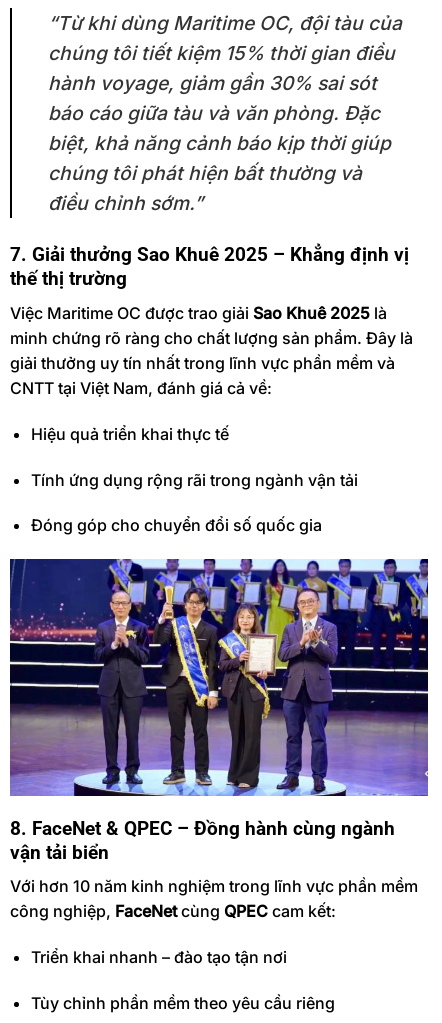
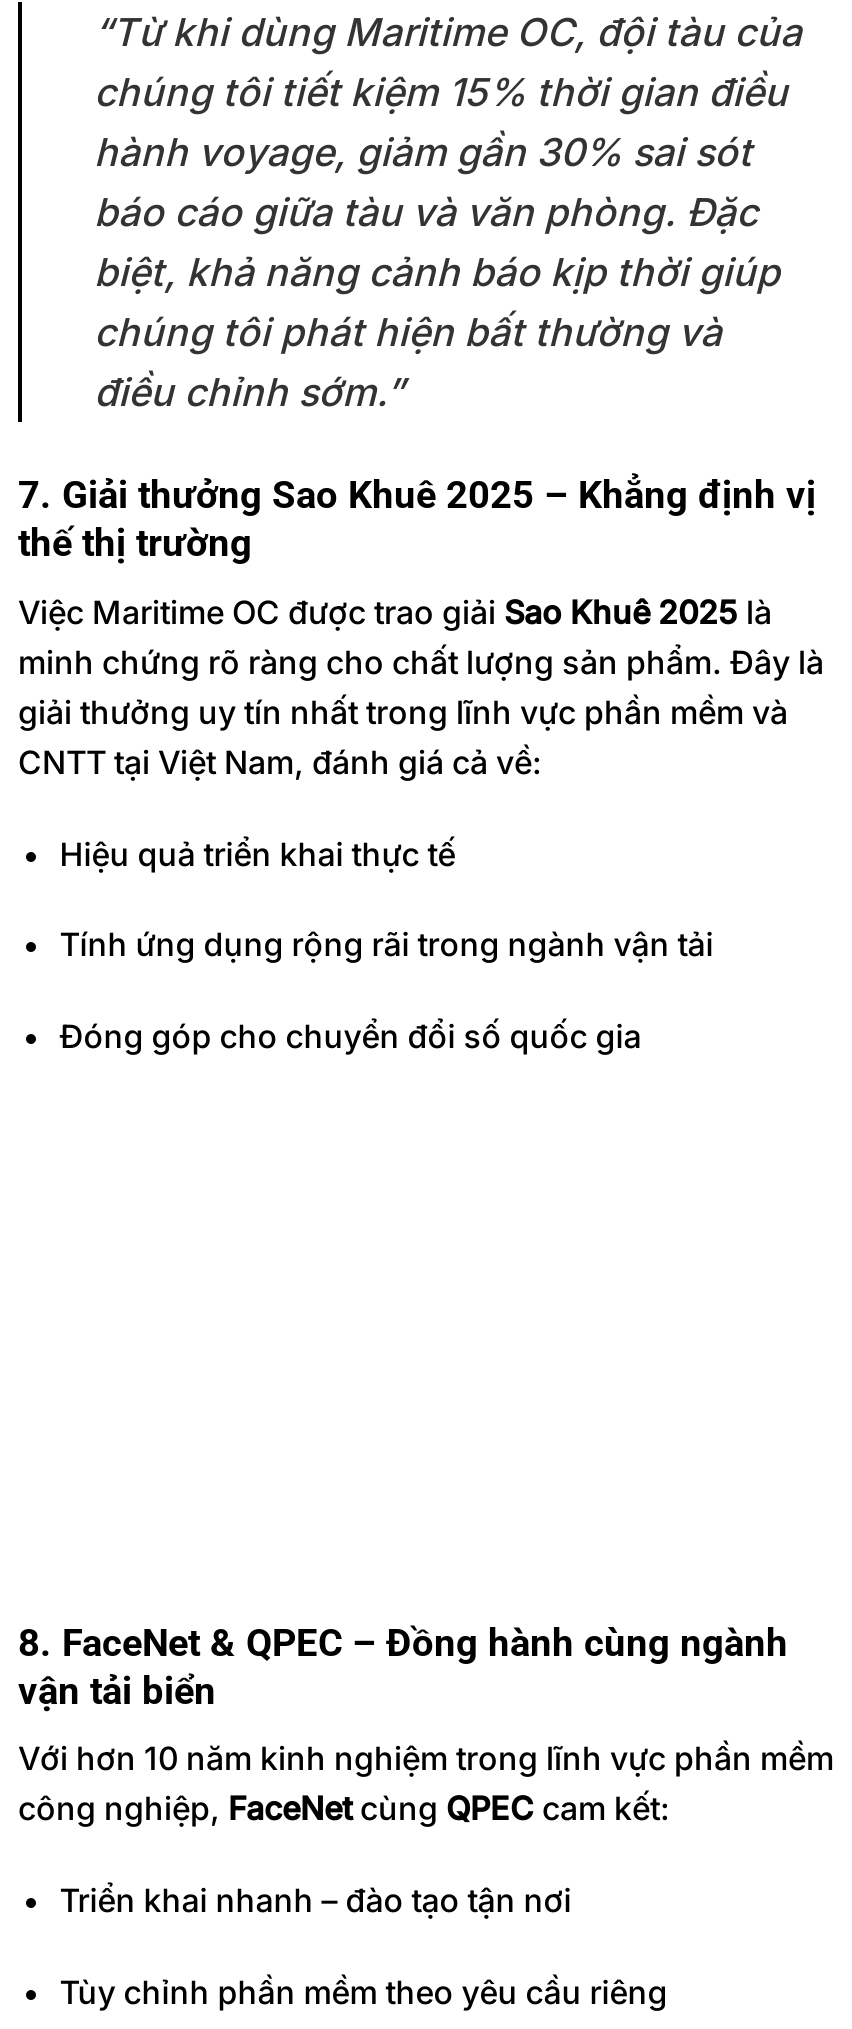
- [image]
